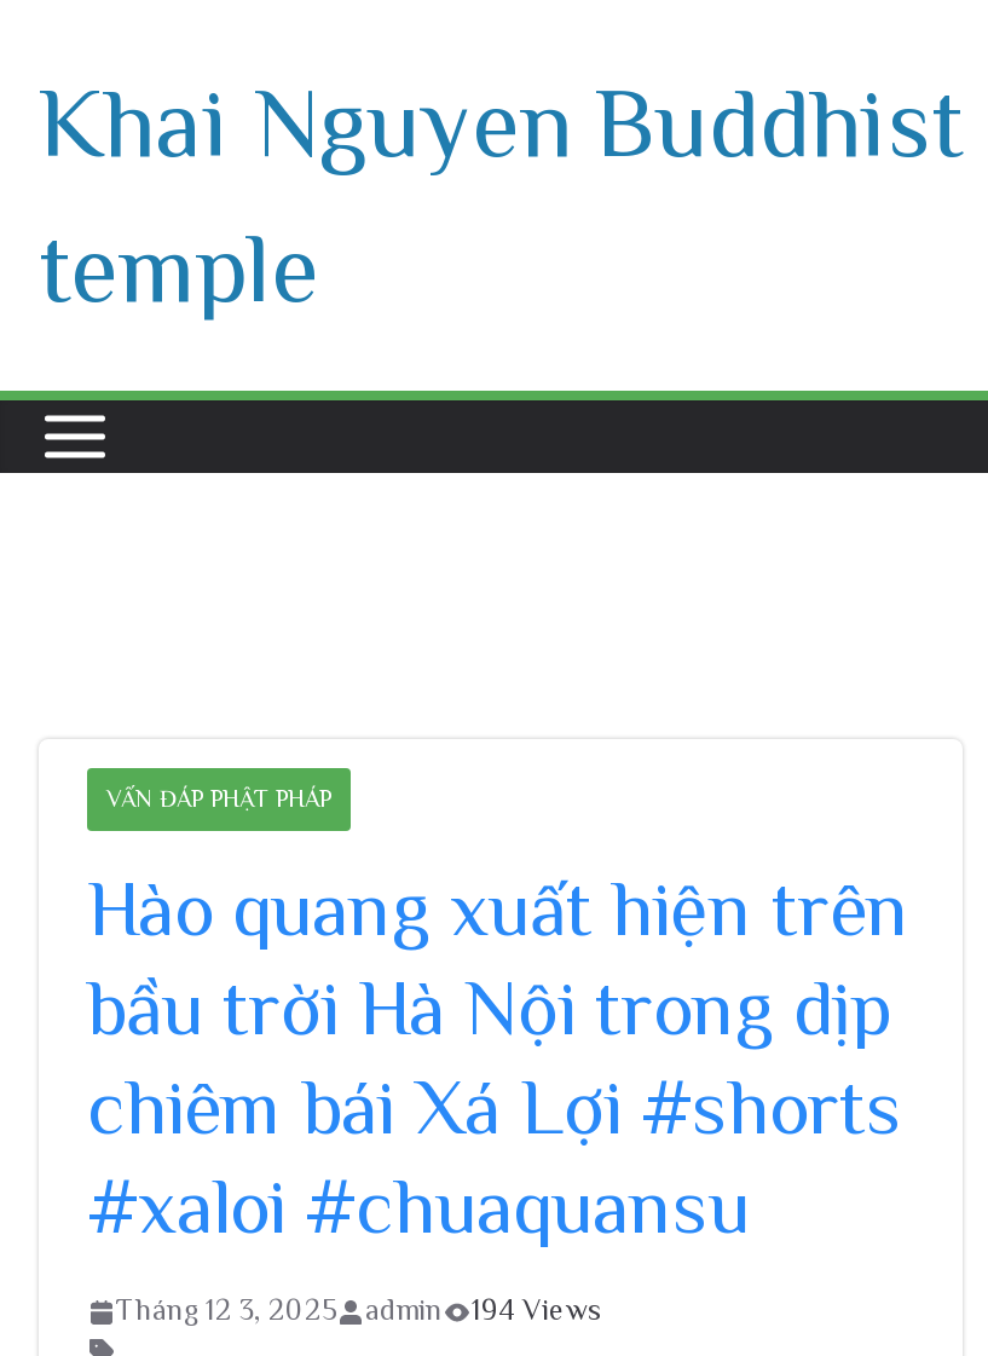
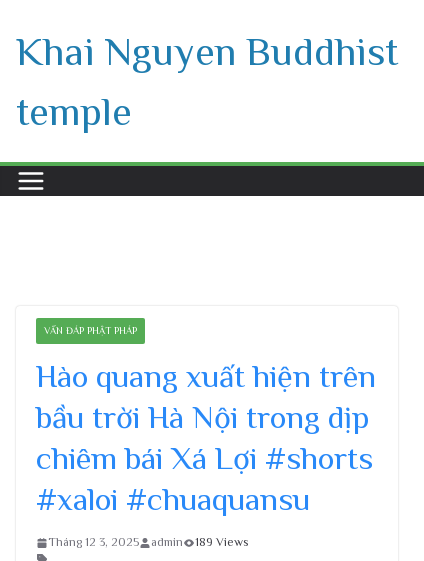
- Tháng 12 3, 2025 admin 194 Views
+ Tháng 12 3, 2025 admin 189 Views
